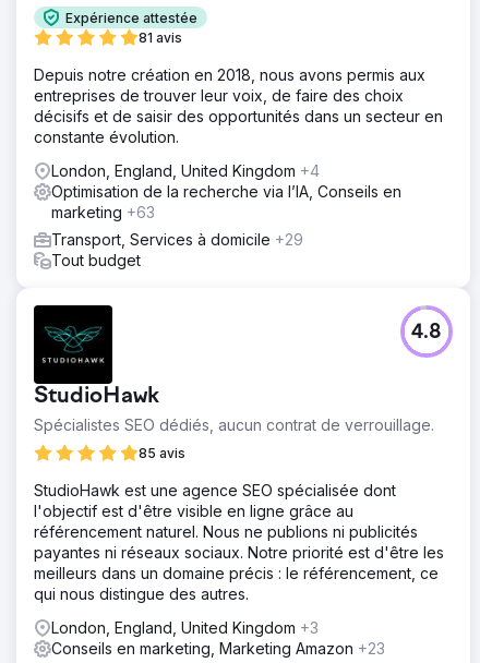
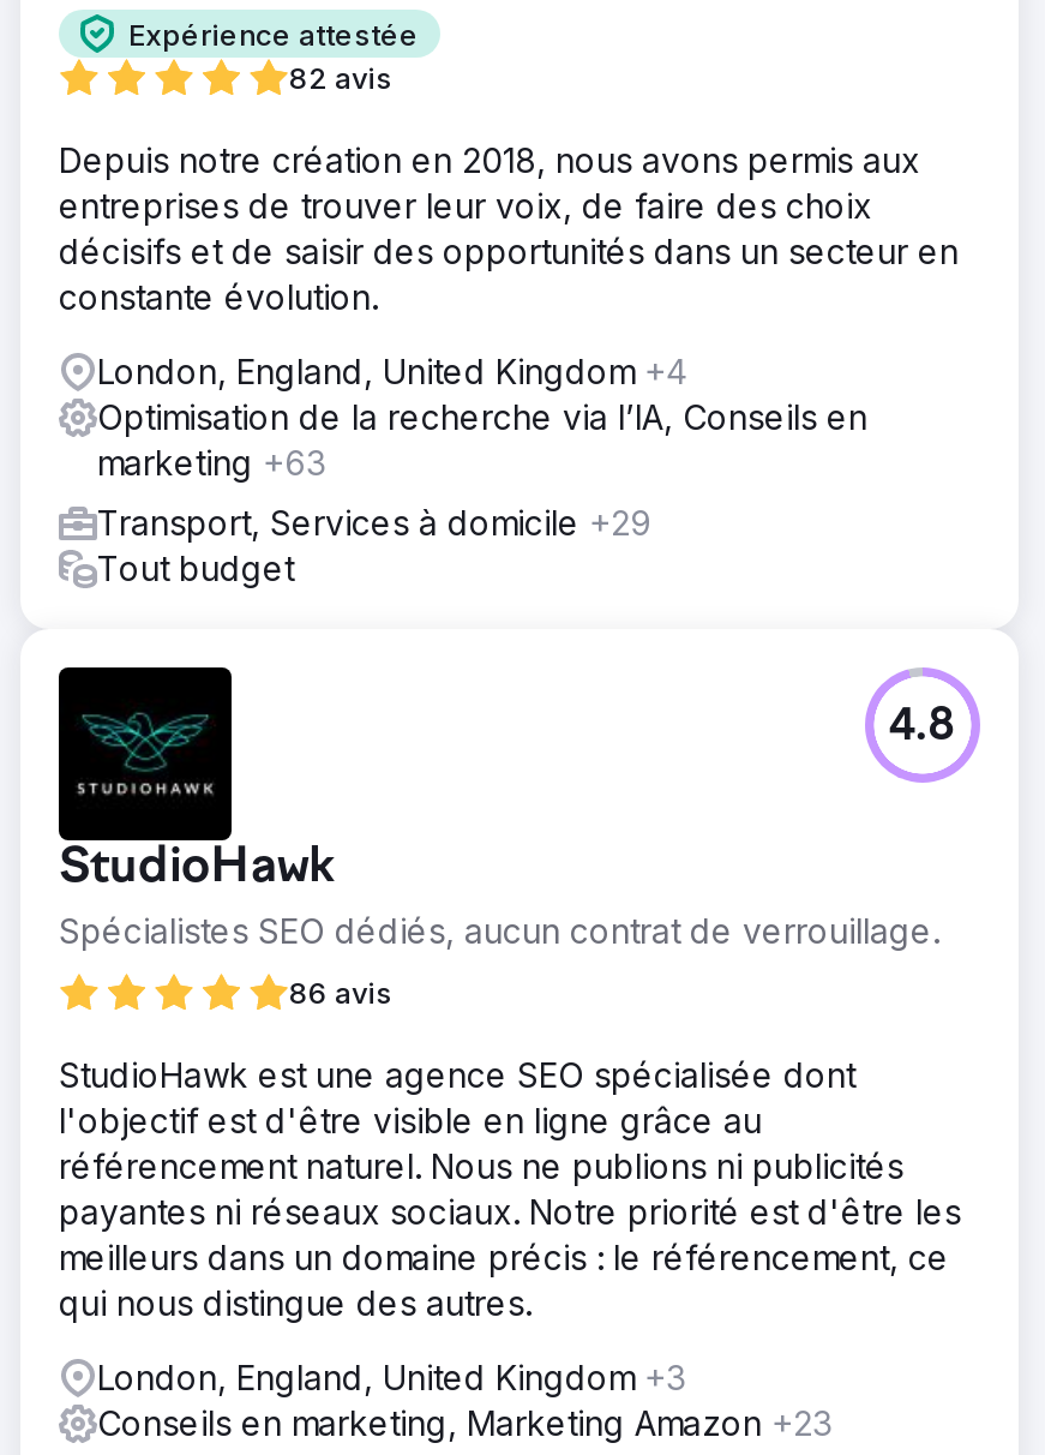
- 81 avis
+ 82 avis

- 85 avis
+ 86 avis
